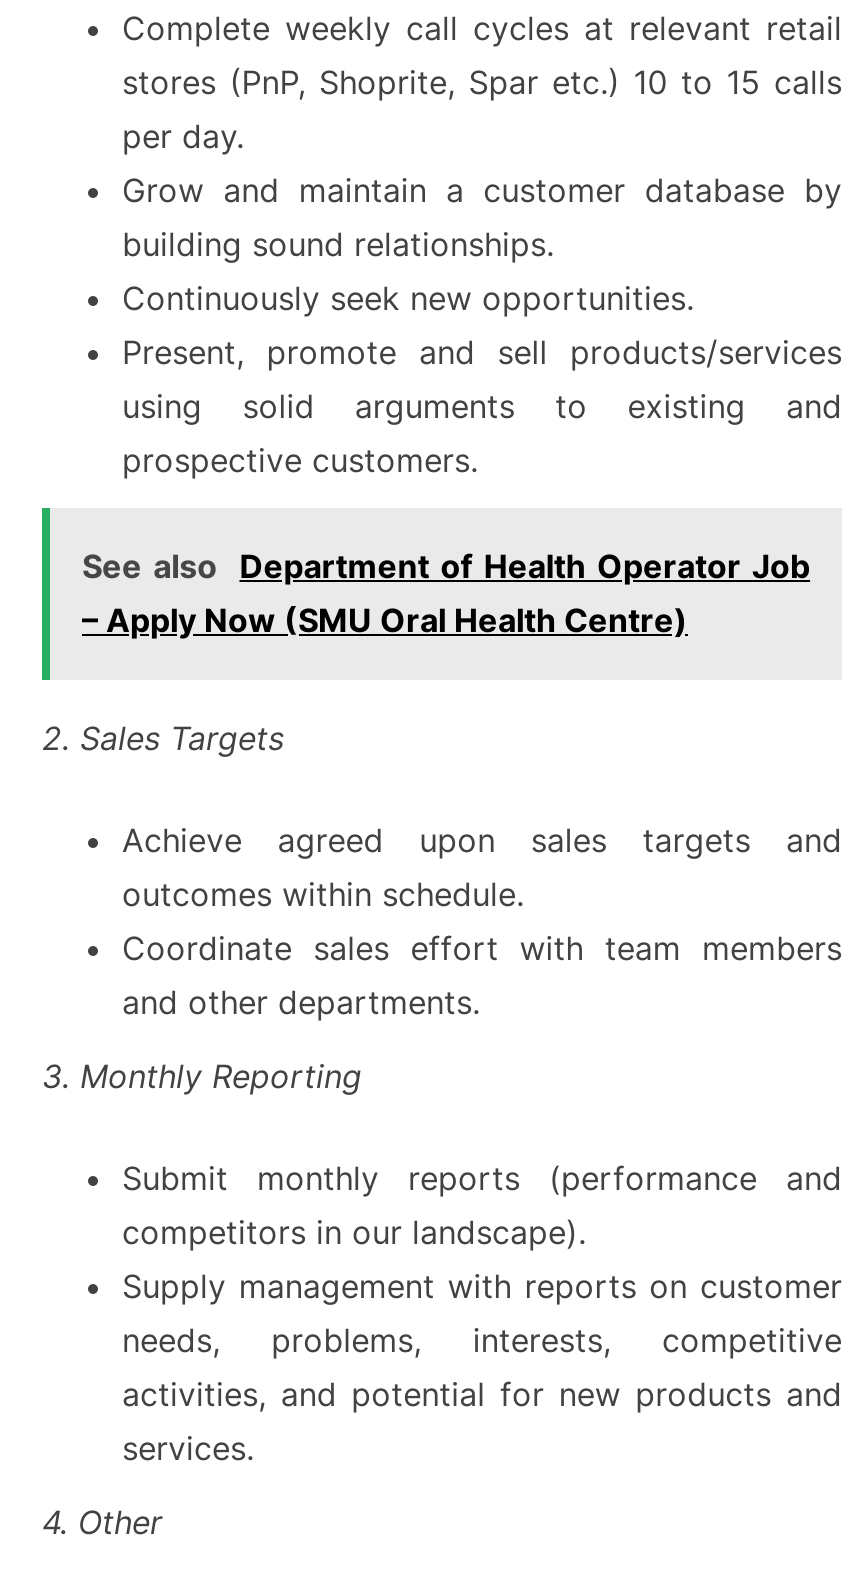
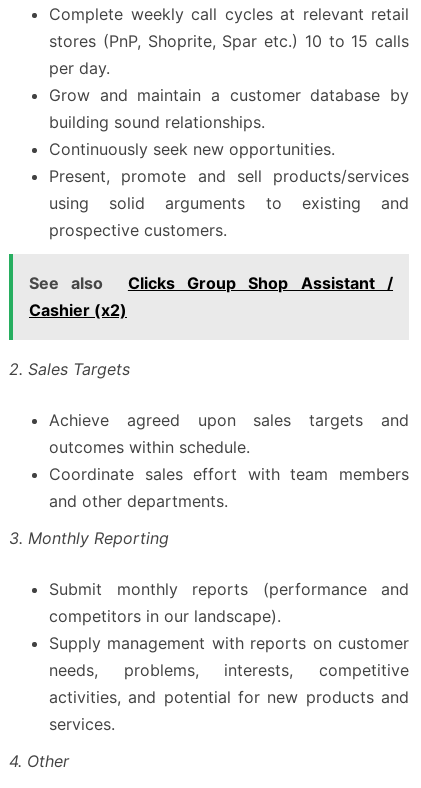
- See also Department of Health Operator Job
- – Apply Now (SMU Oral Health Centre)
+ See also
+ Clicks Group Shop Assistant /
+ Cashier (x2)
